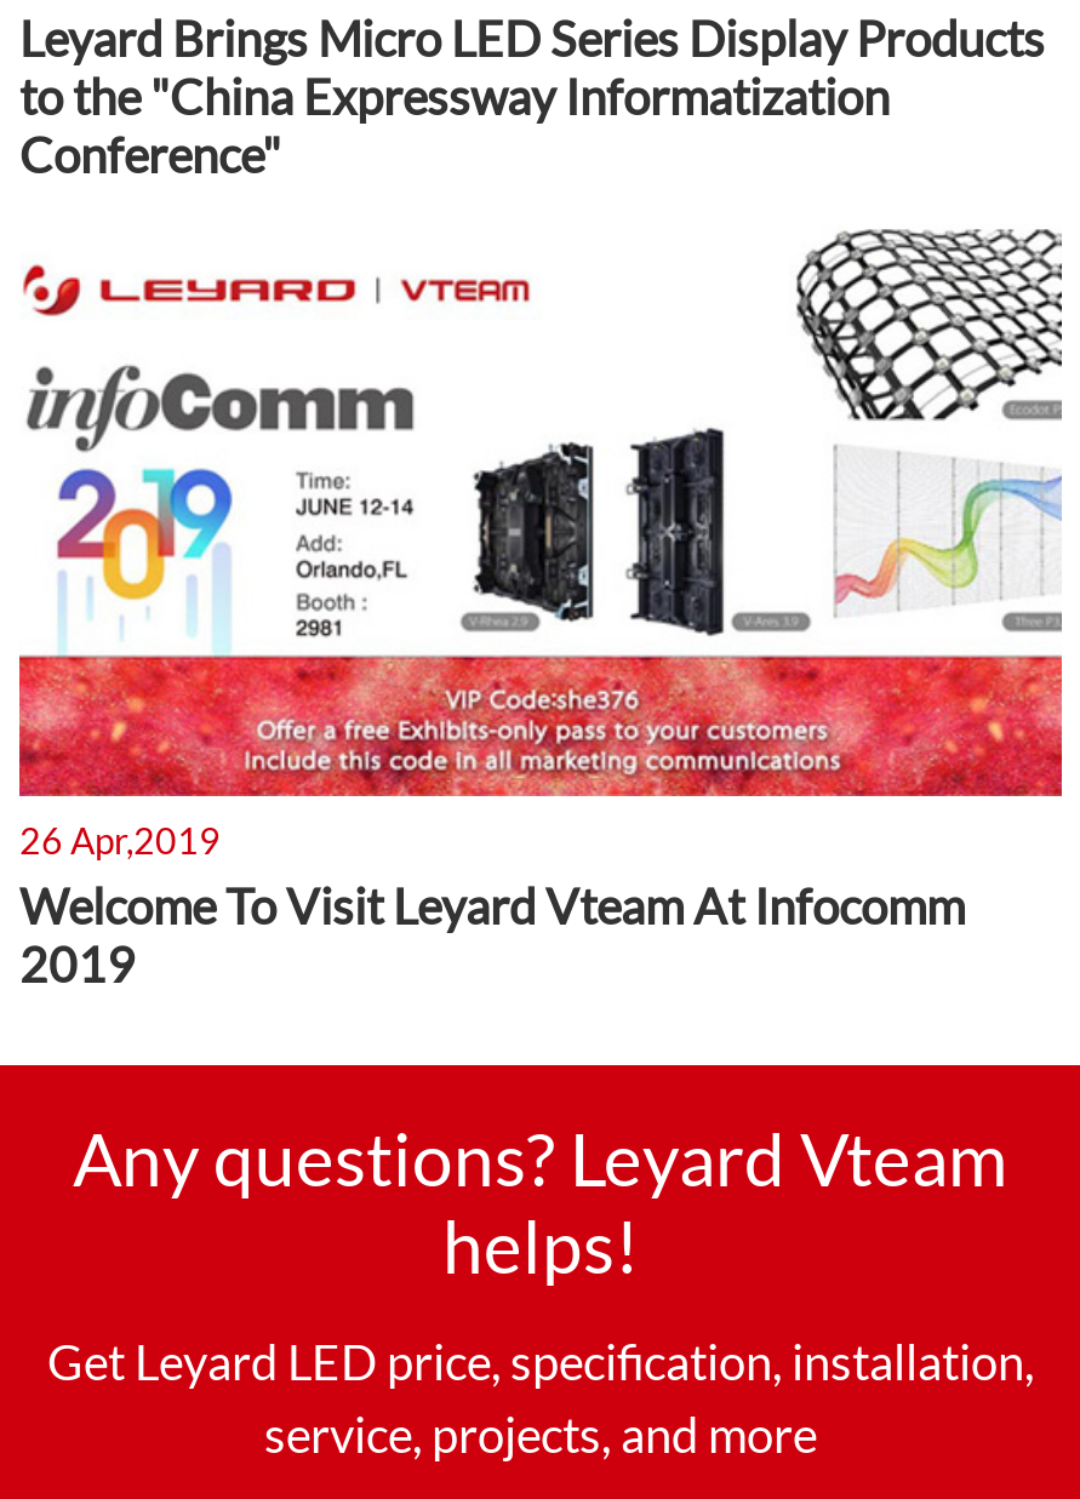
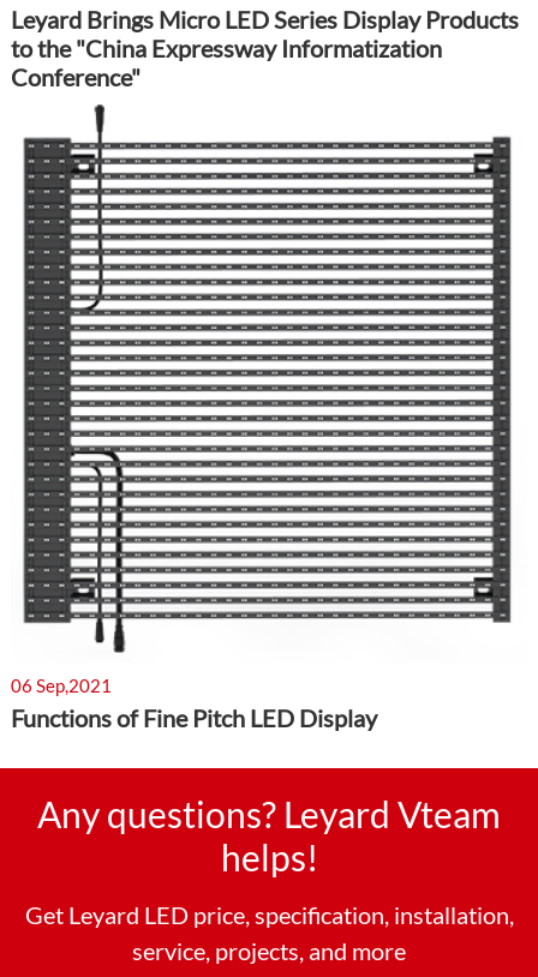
- [image]
- 26 Apr,2019
- Welcome To Visit Leyard Vteam At Infocomm
- 2019
+ [image]
+ 06 Sep,2021
+ Functions of Fine Pitch LED Display
